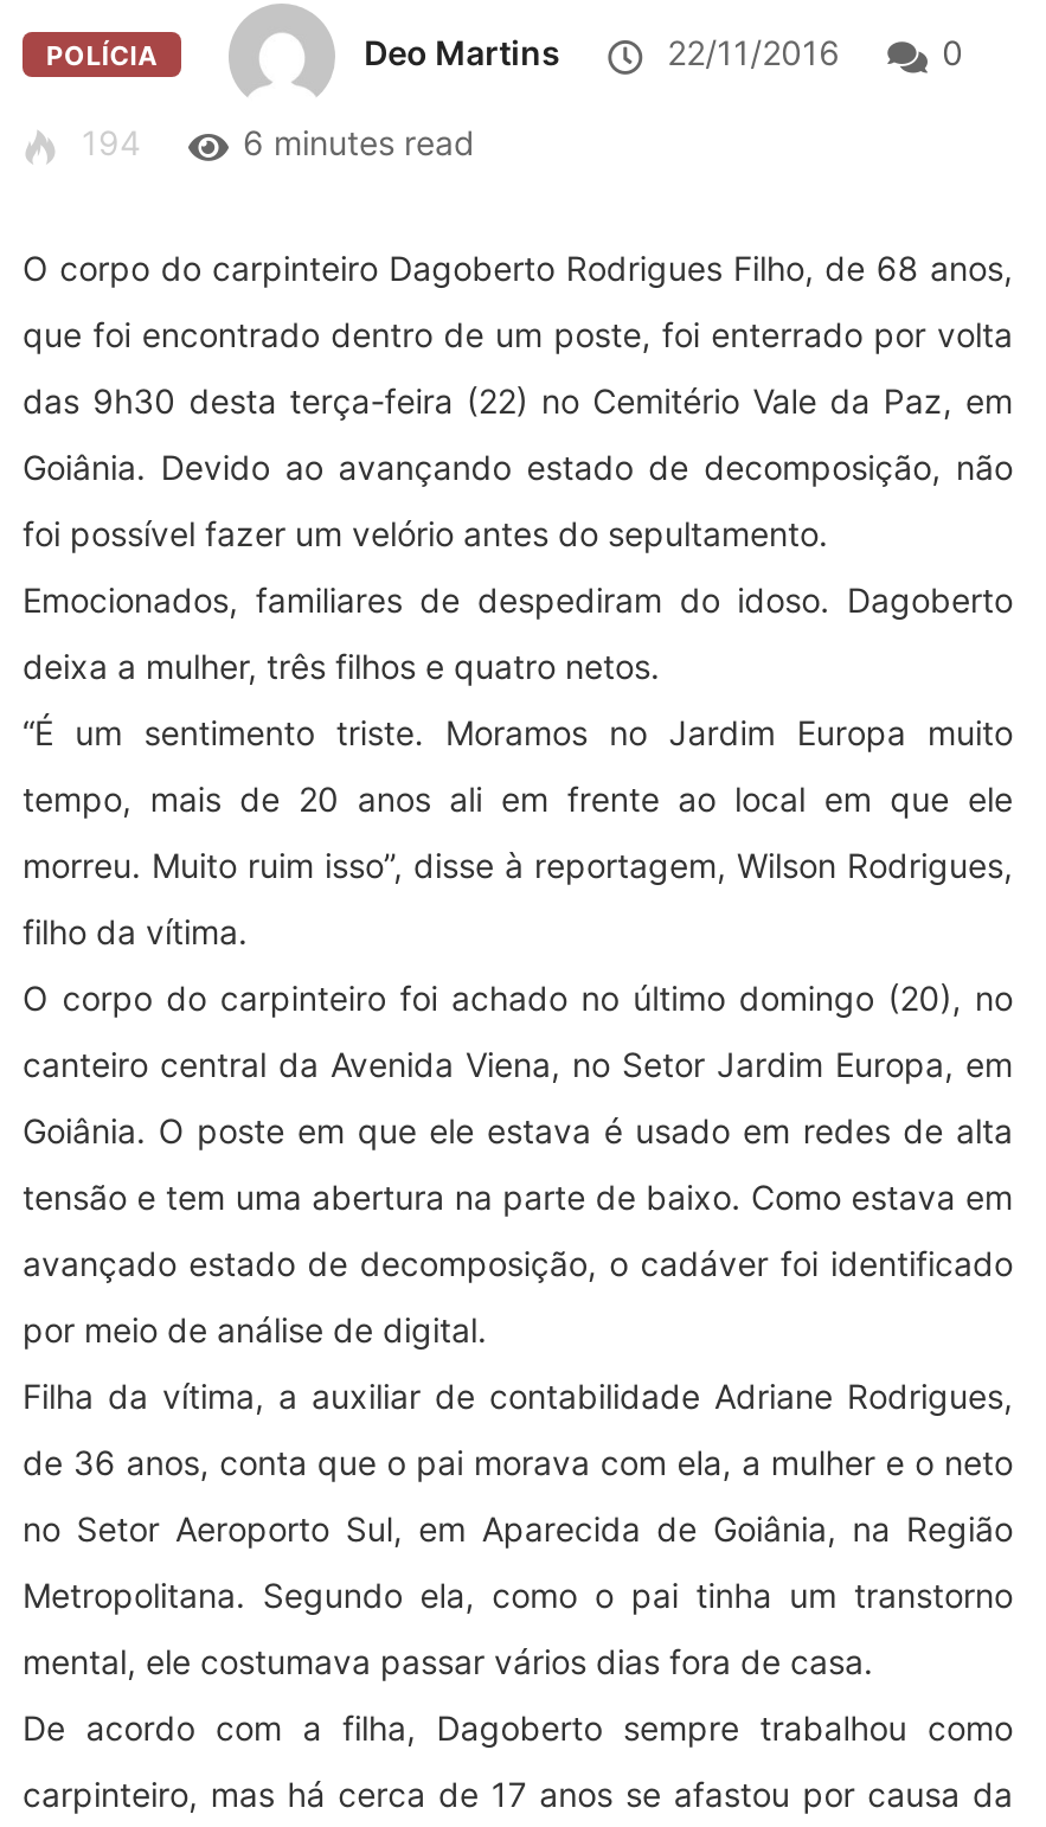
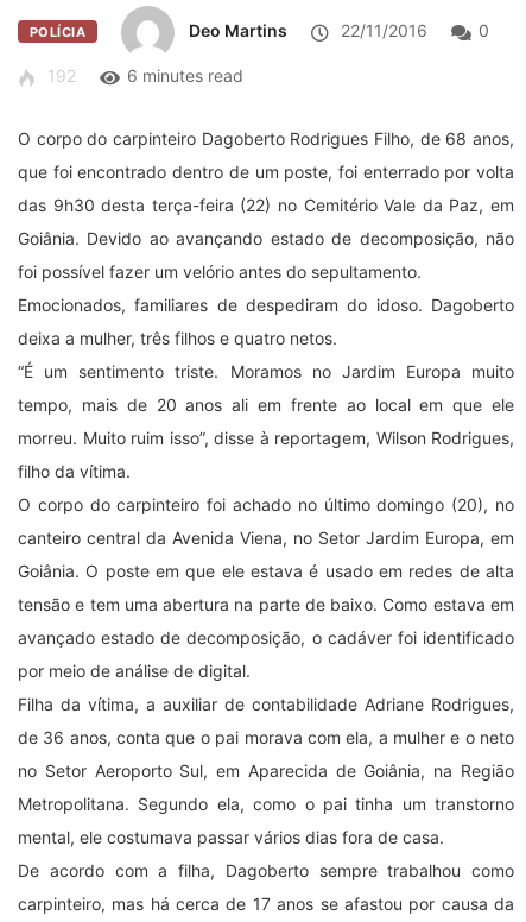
- 194
+ 192
